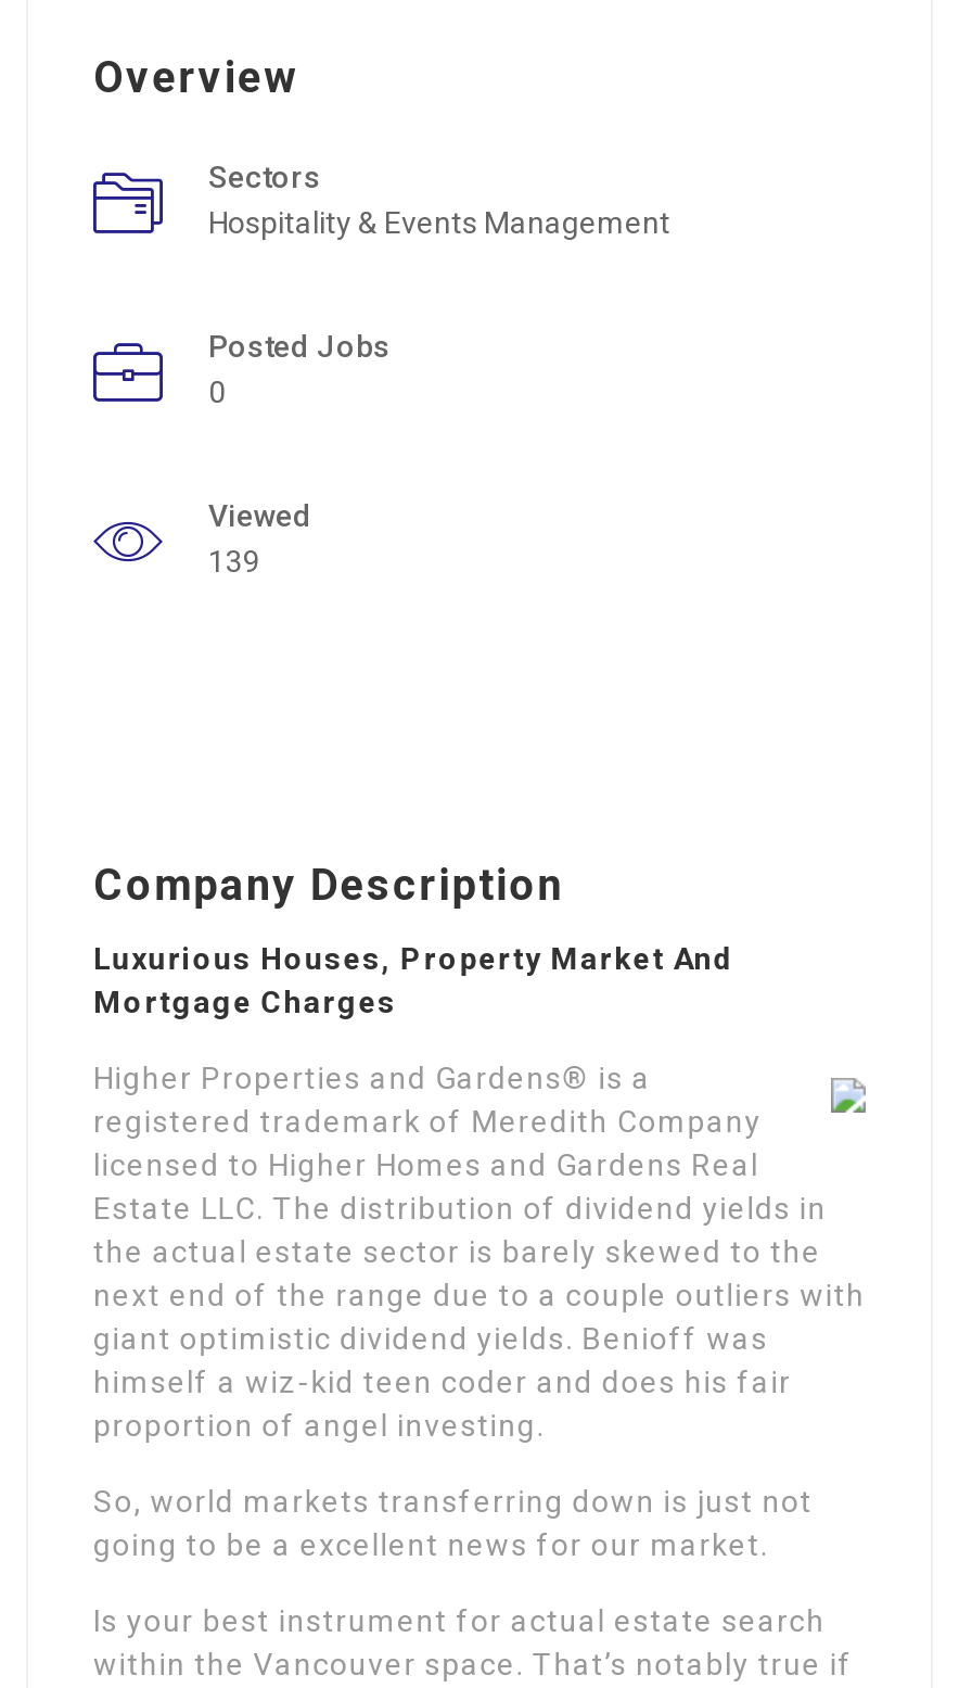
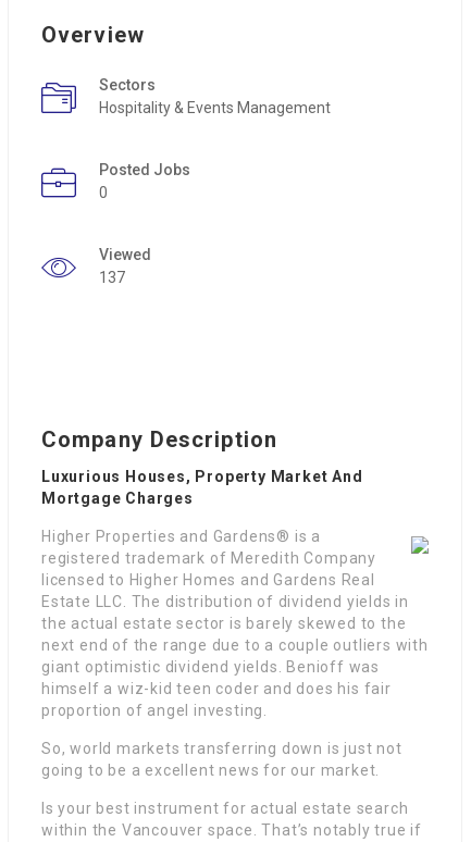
- 139
+ 137
